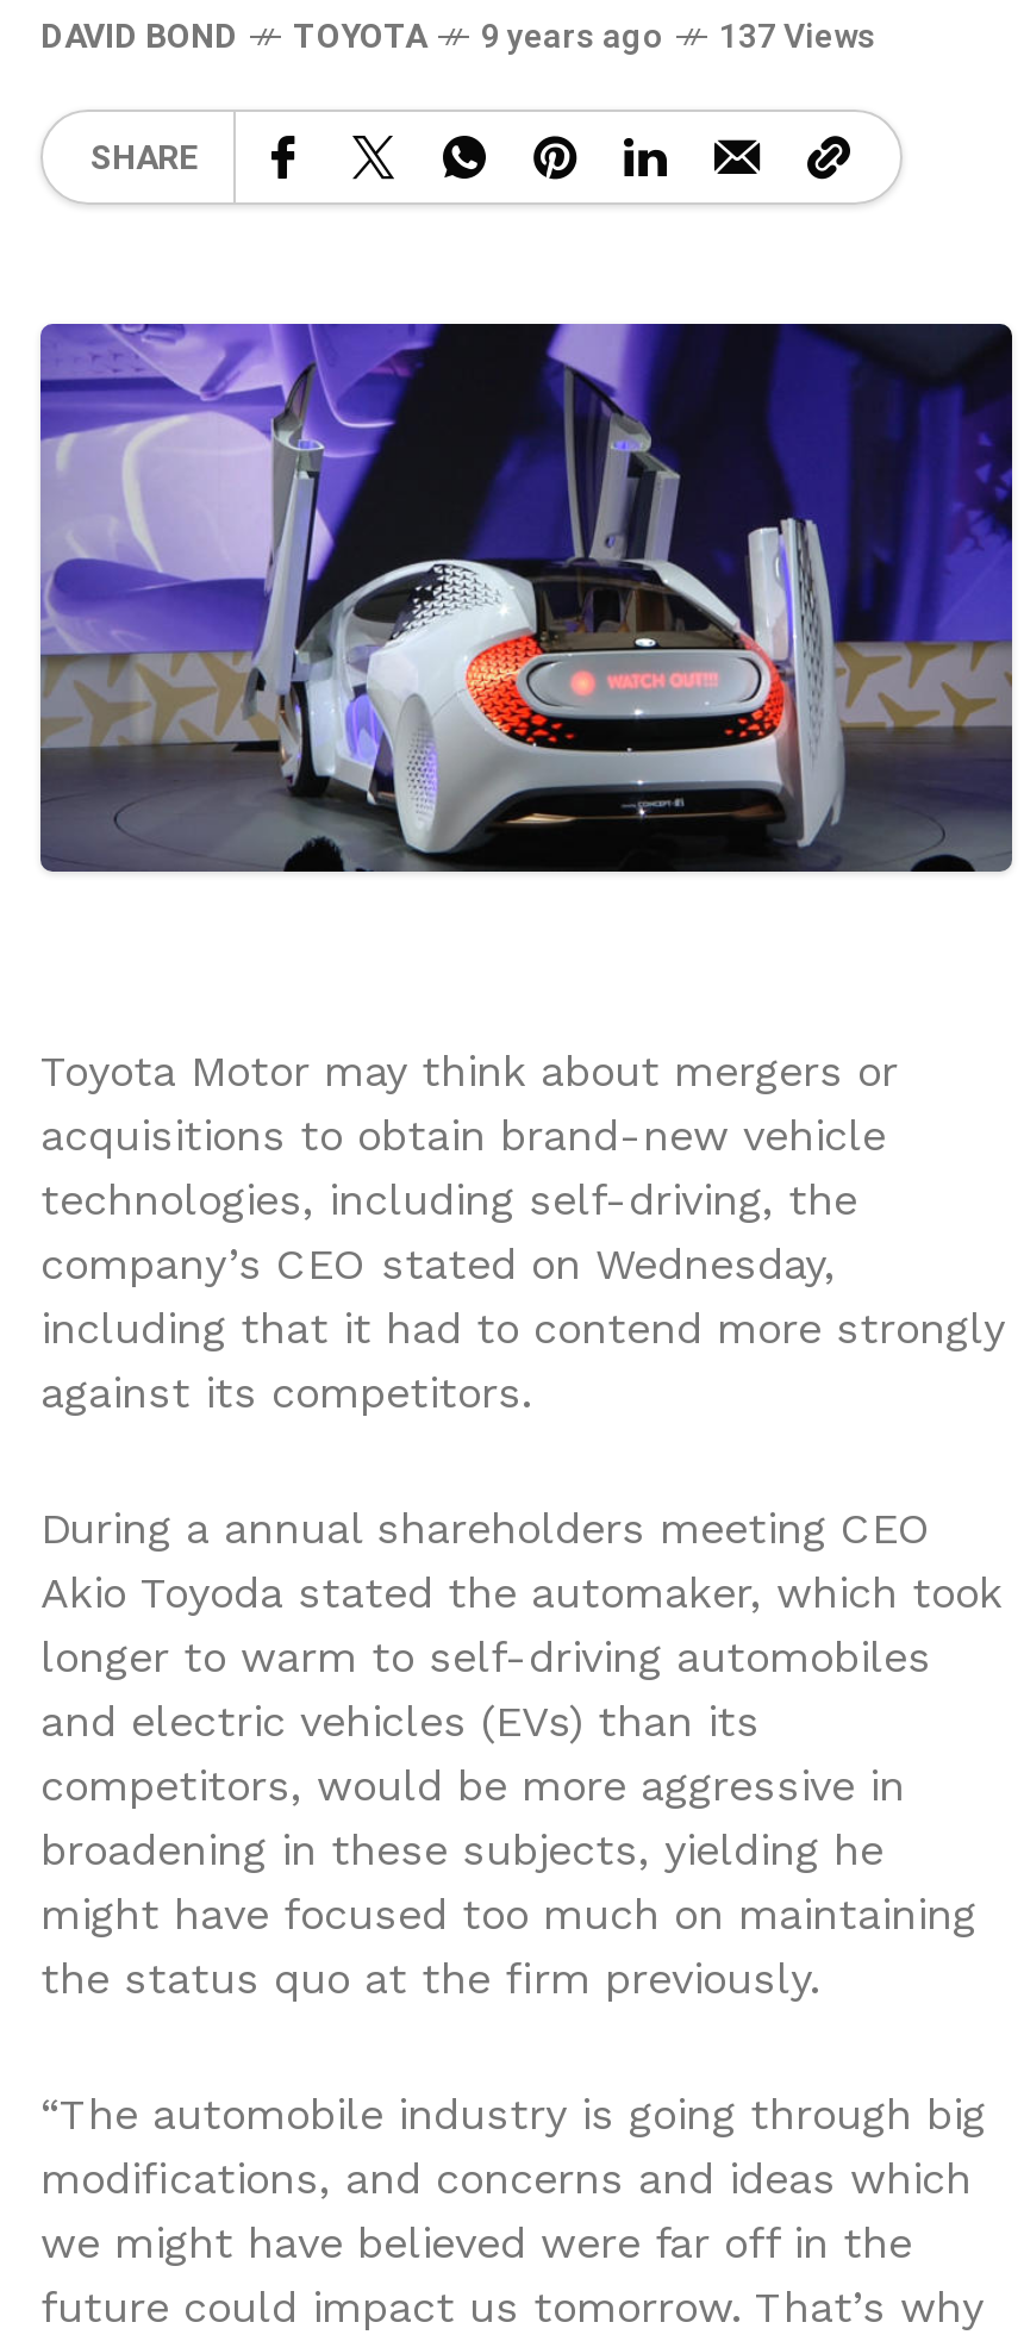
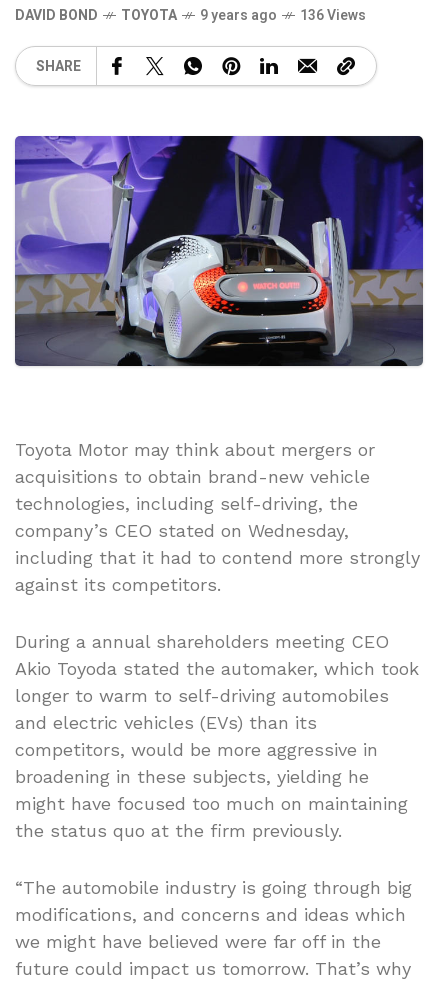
- DAVID BOND TOYOTA 9 years ago 137 Views
+ DAVID BOND TOYOTA 9 years ago 136 Views
